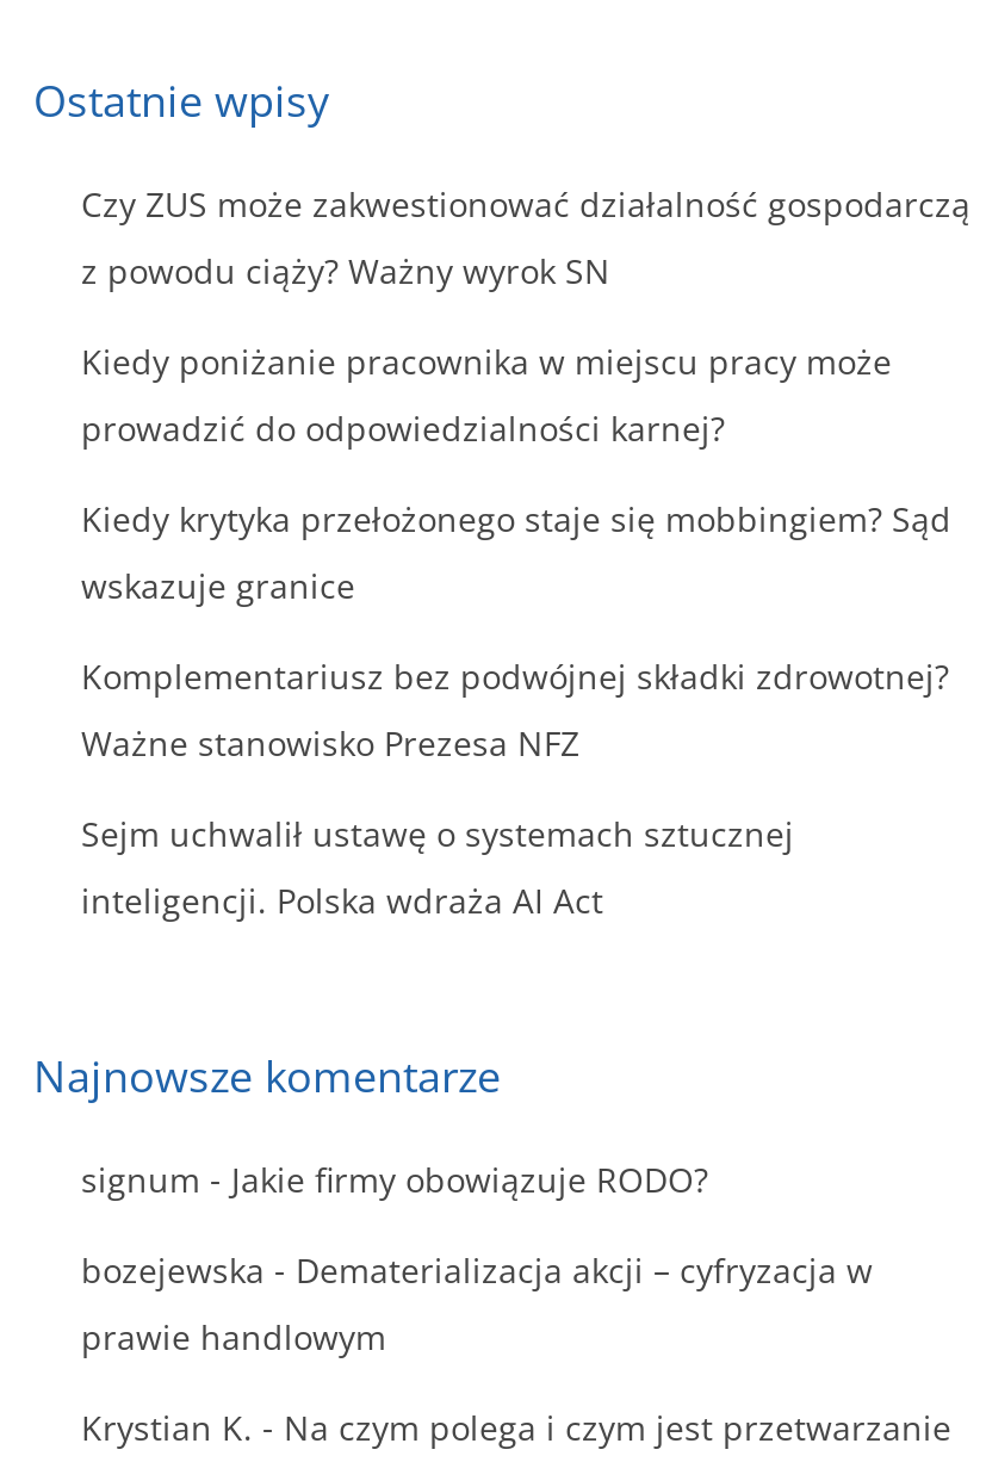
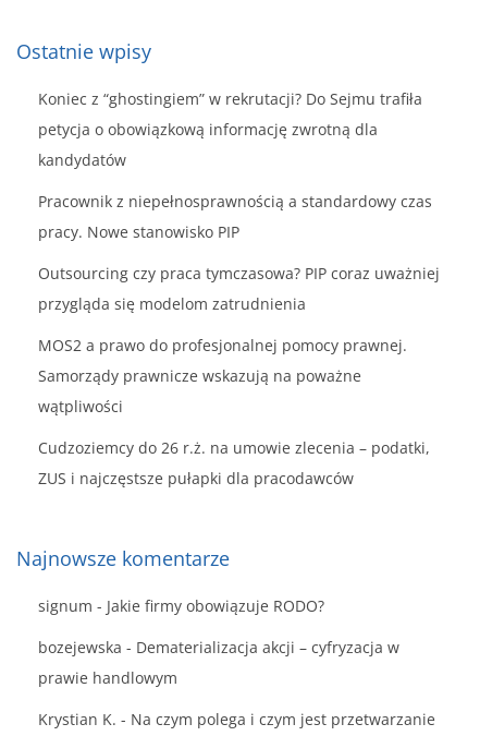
- Czy ZUS może zakwestionować działalność gospodarczą
- z powodu ciąży? Ważny wyrok SN
- Kiedy poniżanie pracownika w miejscu pracy może
- prowadzić do odpowiedzialności karnej?
- Kiedy krytyka przełożonego staje się mobbingiem? Sąd
- wskazuje granice
- Komplementariusz bez podwójnej składki zdrowotnej?
- Ważne stanowisko Prezesa NFZ
- Sejm uchwalił ustawę o systemach sztucznej
- inteligencji. Polska wdraża AI Act
+ Koniec z “ghostingiem” w rekrutacji? Do Sejmu trafiła
+ petycja o obowiązkową informację zwrotną dla
+ kandydatów
+ Pracownik z niepełnosprawnością a standardowy czas
+ pracy. Nowe stanowisko PIP
+ Outsourcing czy praca tymczasowa? PIP coraz uważniej
+ przygląda się modelom zatrudnienia
+ MOS2 a prawo do profesjonalnej pomocy prawnej.
+ Samorządy prawnicze wskazują na poważne
+ wątpliwości
+ Cudzoziemcy do 26 r.ż. na umowie zlecenia – podatki,
+ ZUS i najczęstsze pułapki dla pracodawców
